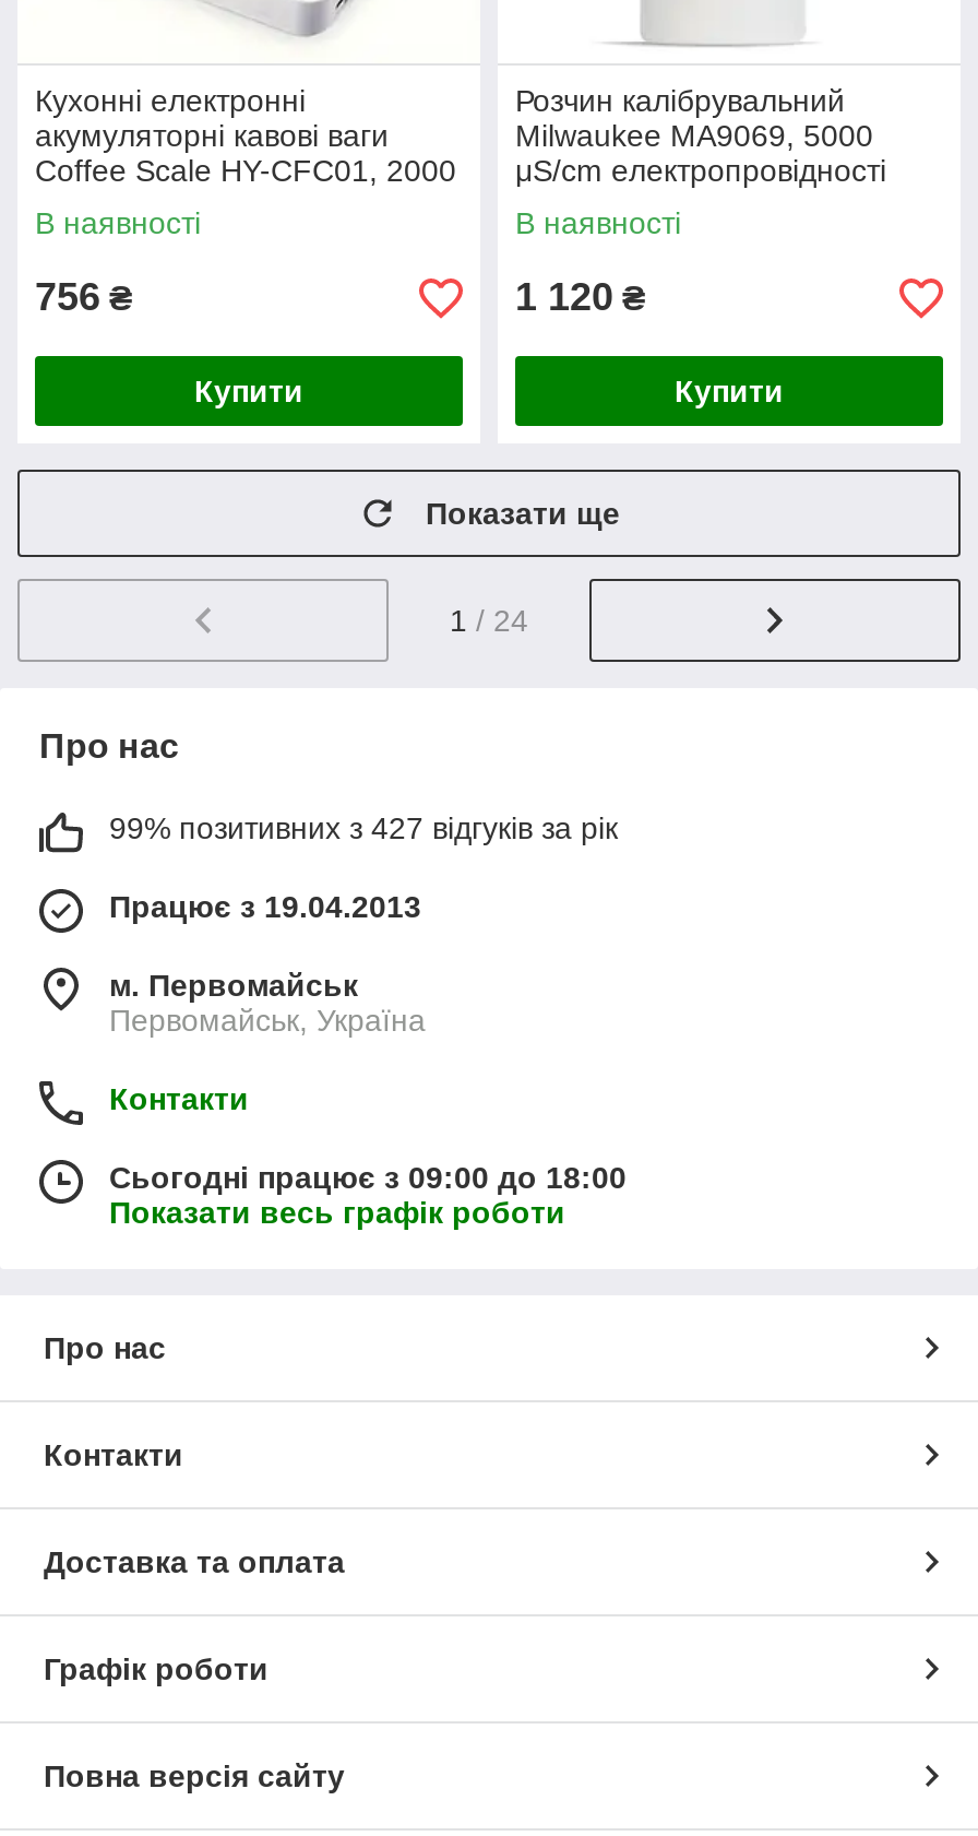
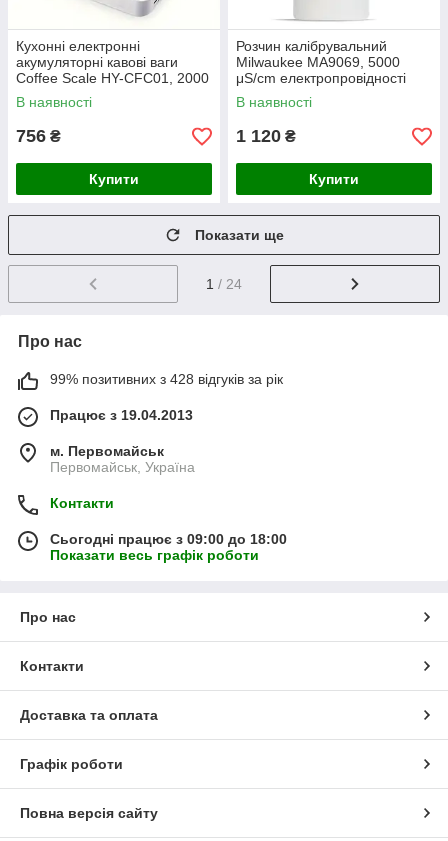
- 99% позитивних з 427 відгуків за рік
+ 99% позитивних з 428 відгуків за рік
